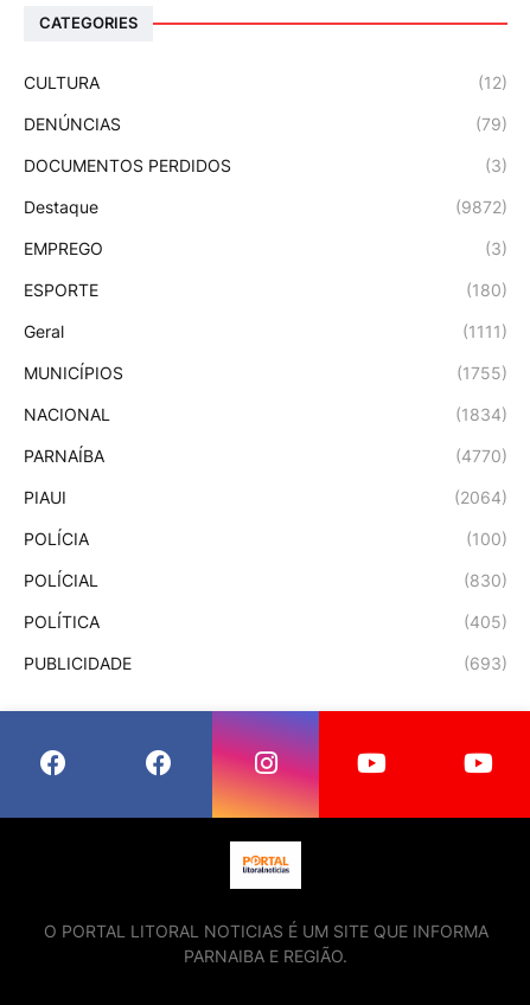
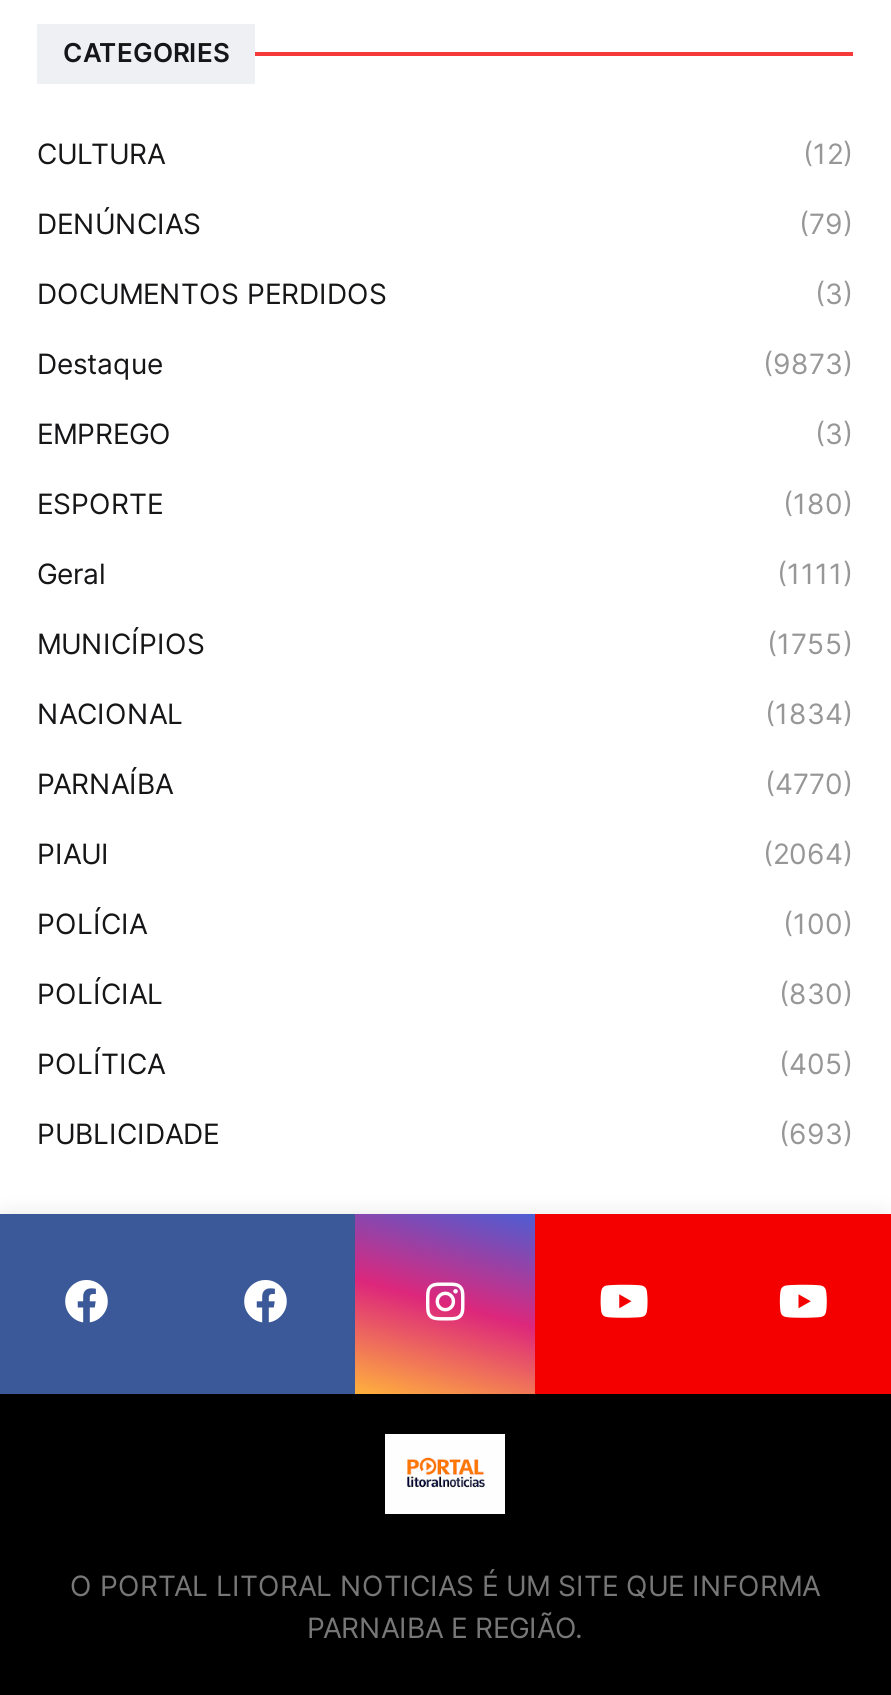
- (9872)
+ (9873)
